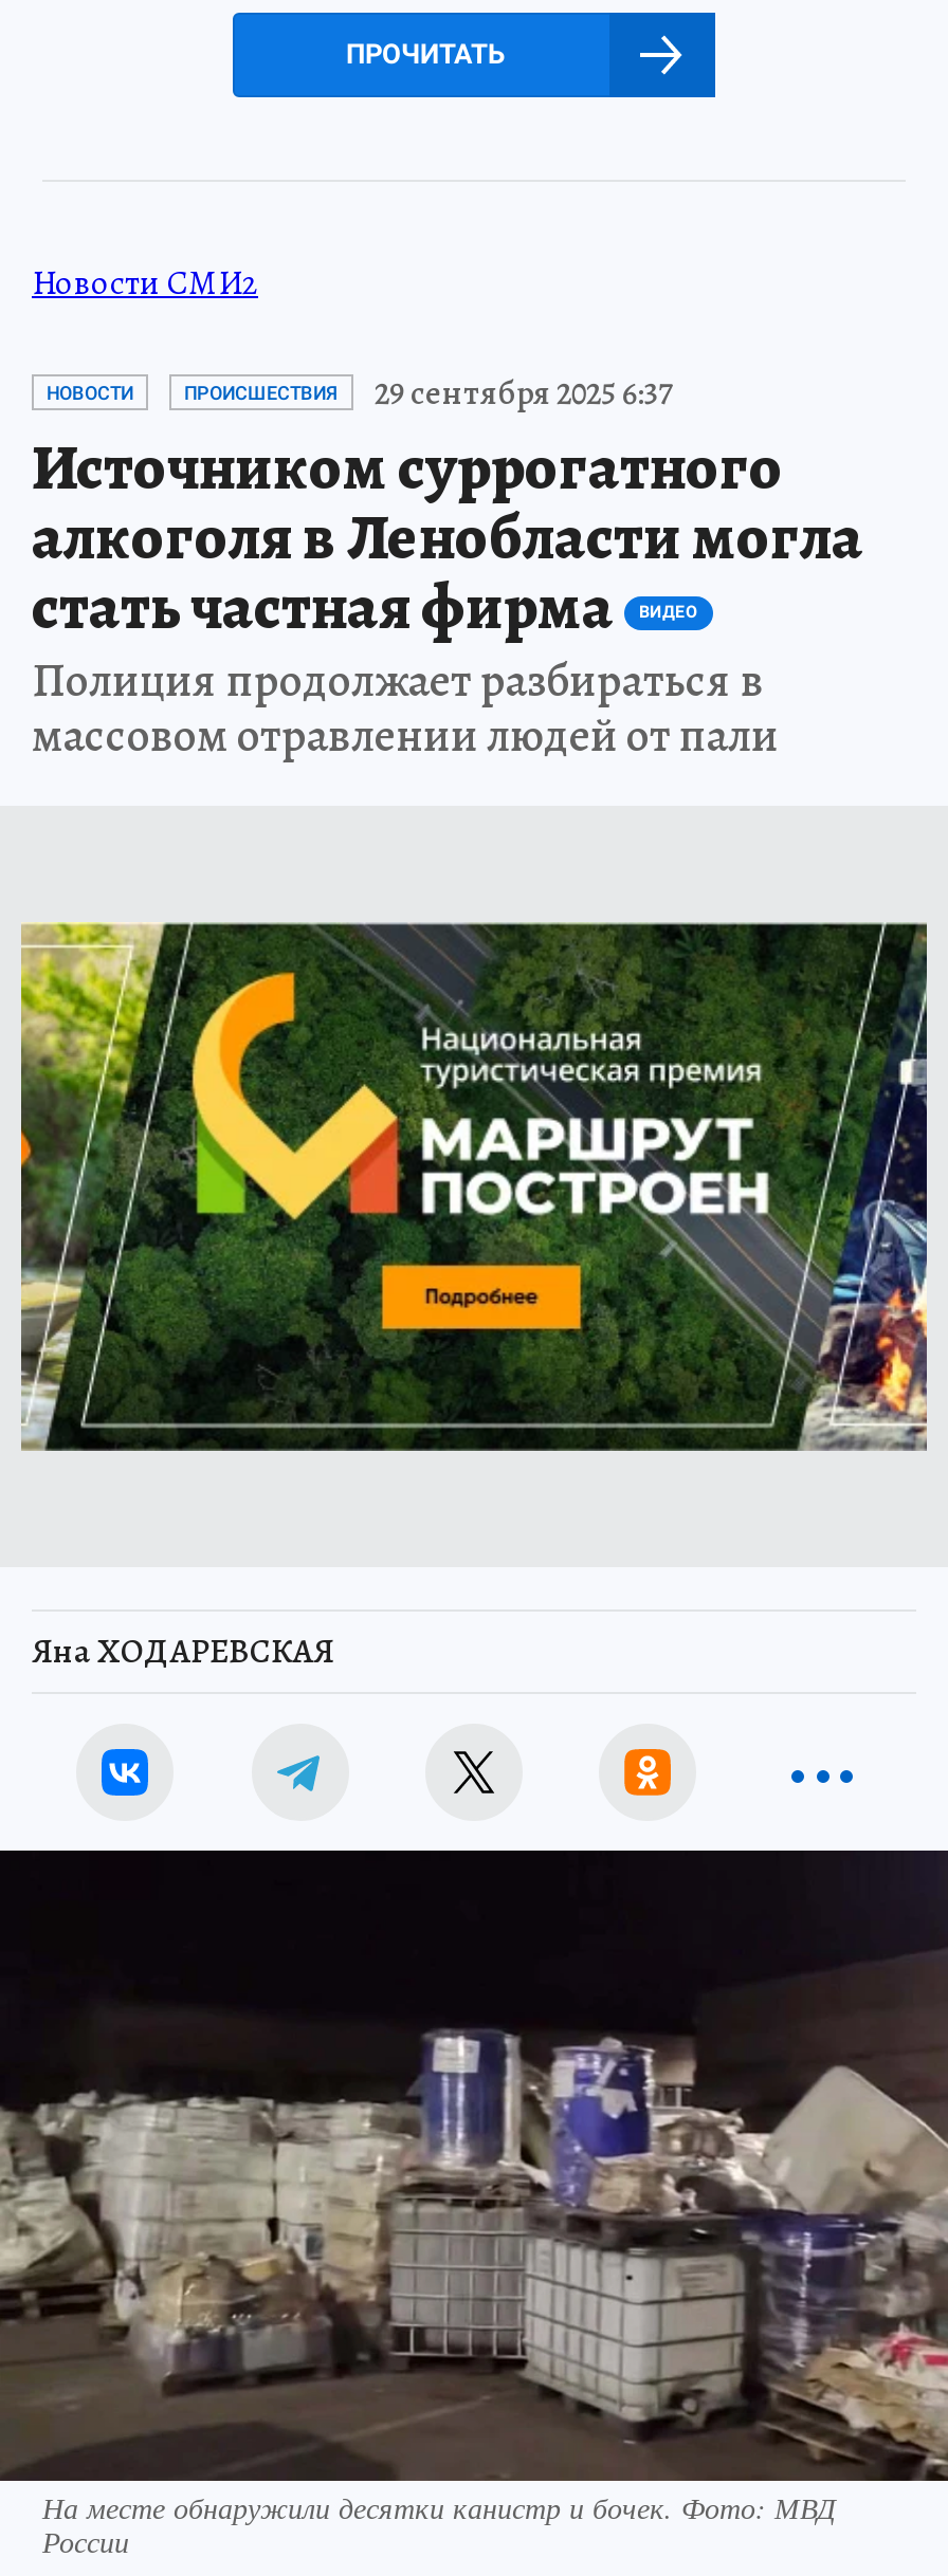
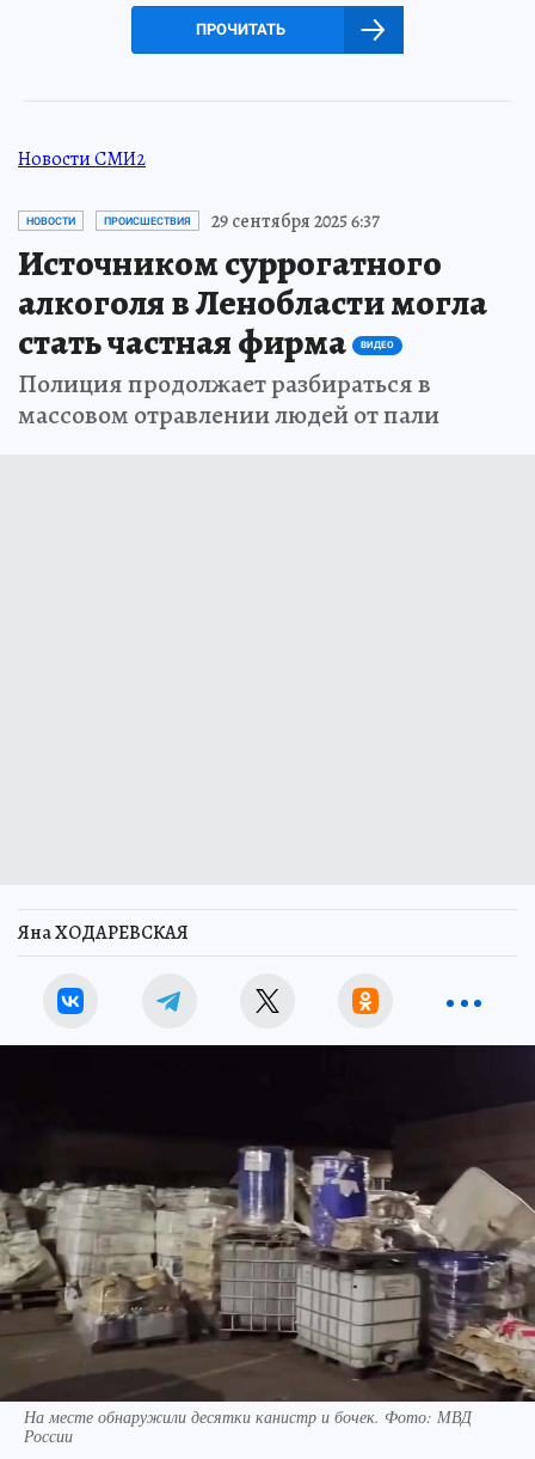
- [image]
